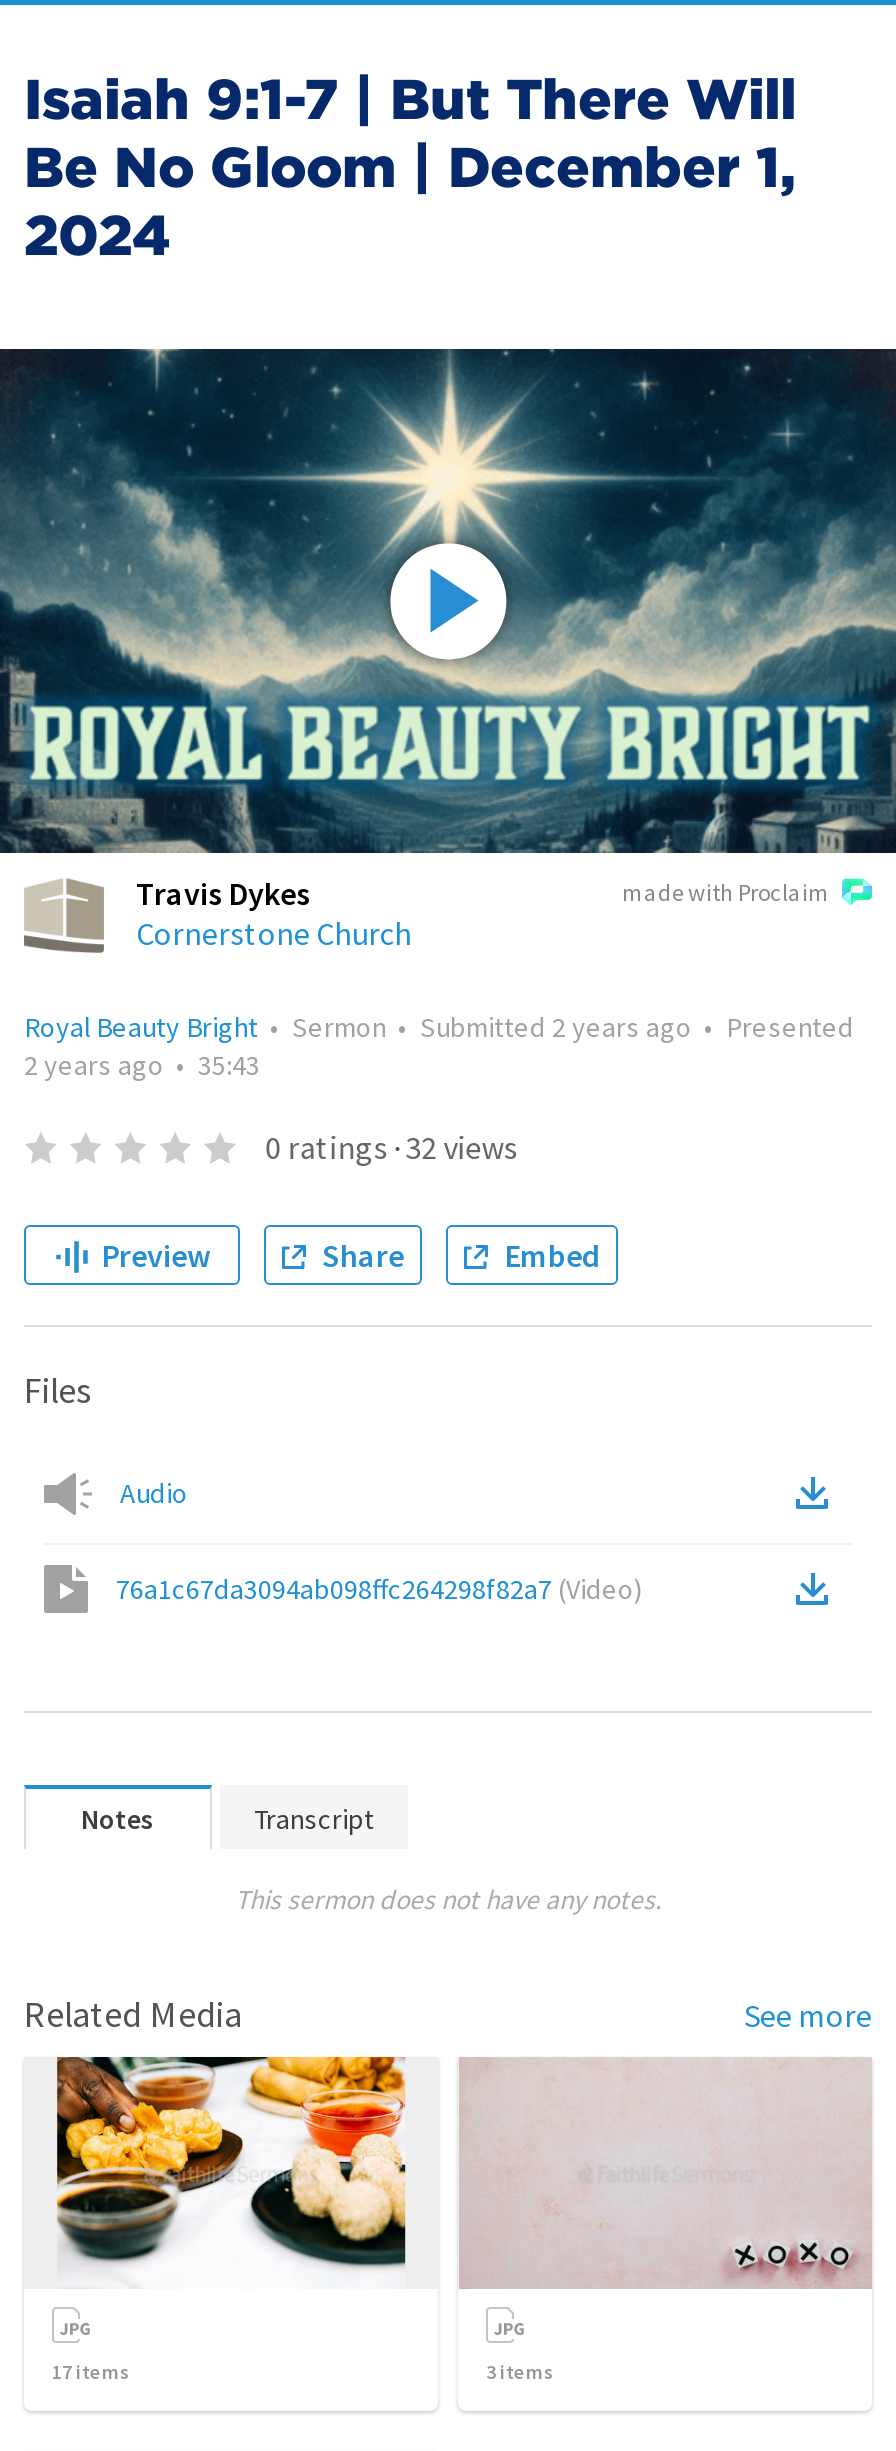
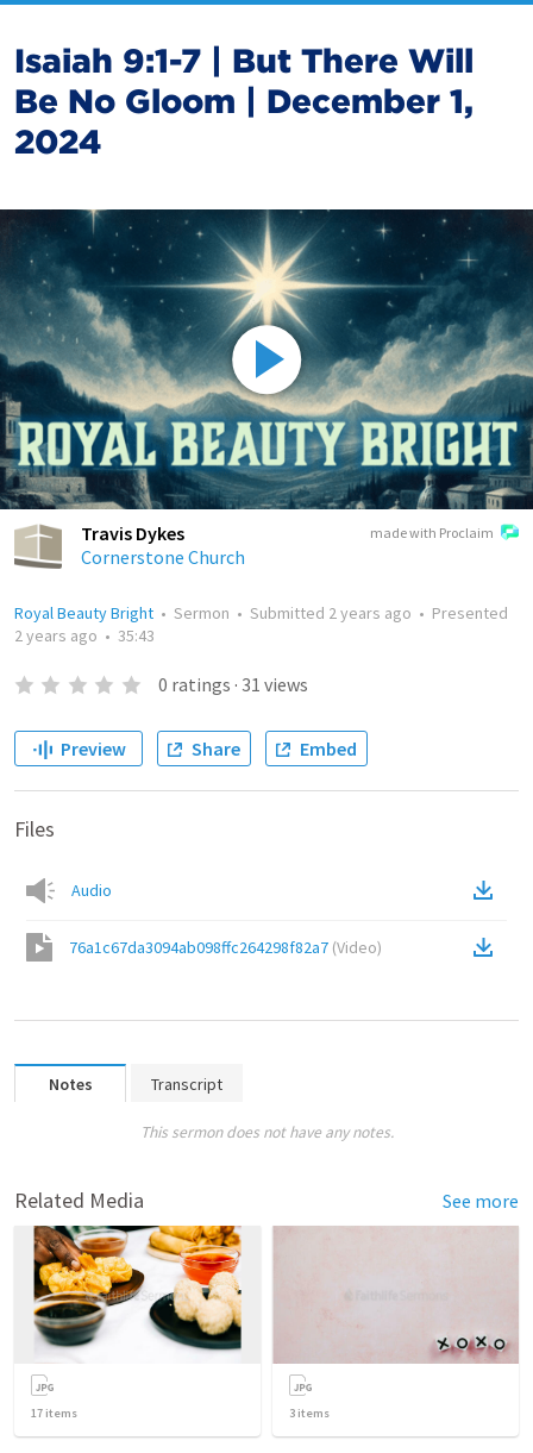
- 0 ratings · 32 views
+ 0 ratings · 31 views
